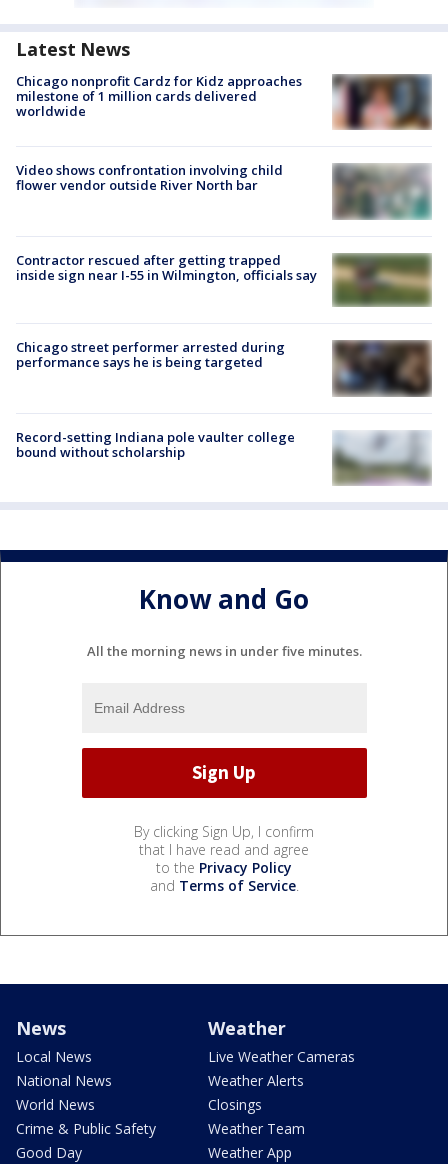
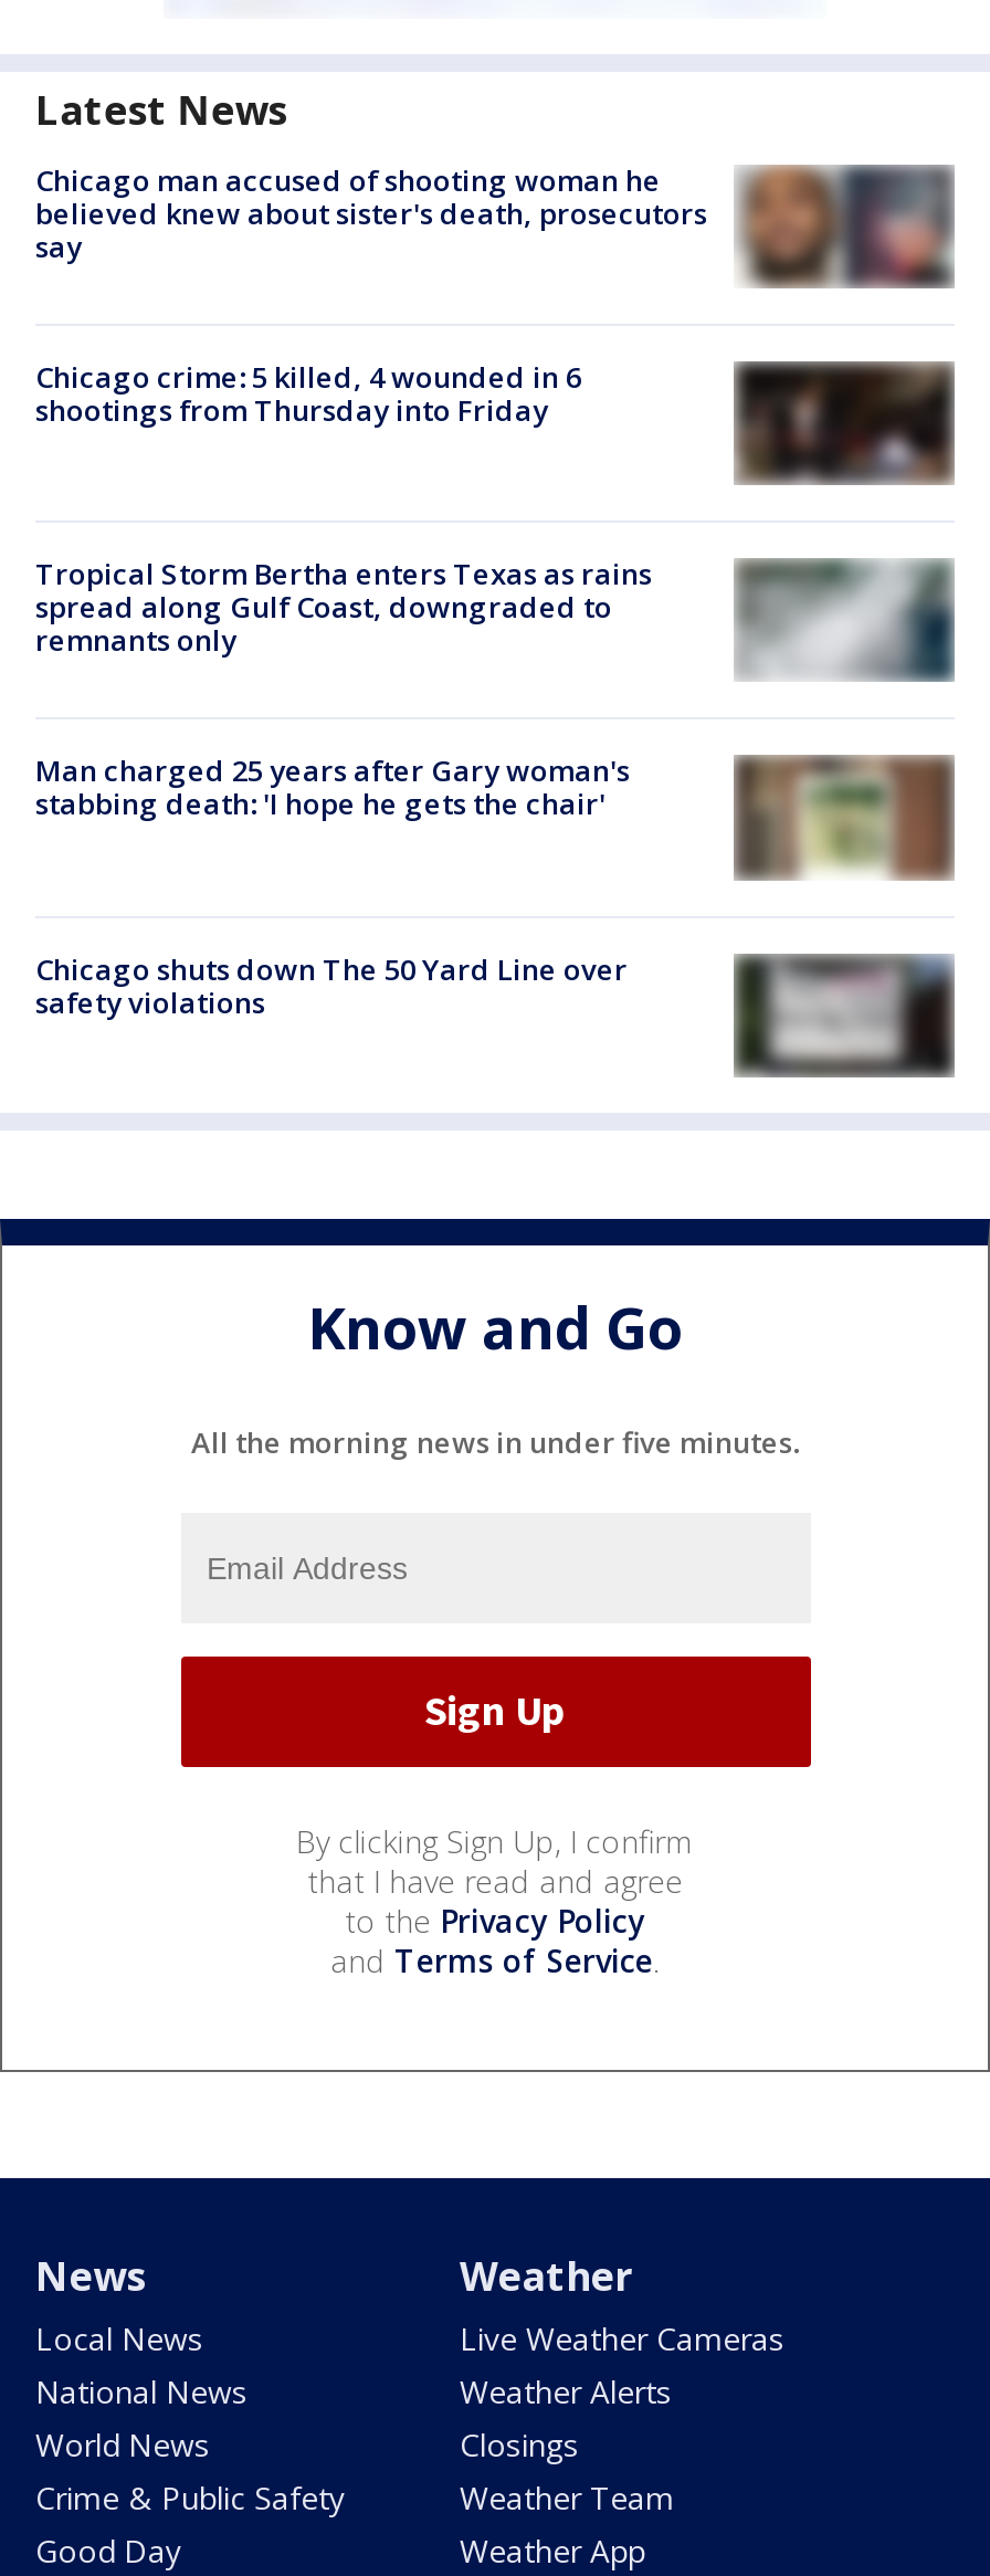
- [image]
- Chicago nonprofit Cardz for Kidz approaches
- milestone of 1 million cards delivered
- worldwide
+ [image]
+ Chicago man accused of shooting woman he
+ believed knew about sister's death, prosecutors
+ say

- Video shows confrontation involving child
- flower vendor outside River North bar
+ Chicago crime: 5 killed, 4 wounded in 6
+ shootings from Thursday into Friday

- [image]
+ [image]

- [image]
- Contractor rescued after getting trapped
- inside sign near I-55 in Wilmington, officials say
+ [image]
+ Tropical Storm Bertha enters Texas as rains
+ spread along Gulf Coast, downgraded to
+ remnants only

- Chicago street performer arrested during
- performance says he is being targeted
+ Man charged 25 years after Gary woman's
+ stabbing death: 'I hope he gets the chair'

- [image]
+ [image]

- Record-setting Indiana pole vaulter college
- bound without scholarship
+ Chicago shuts down The 50 Yard Line over
+ safety violations

- [image]
+ [image]
